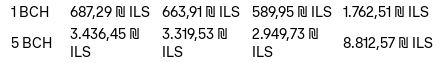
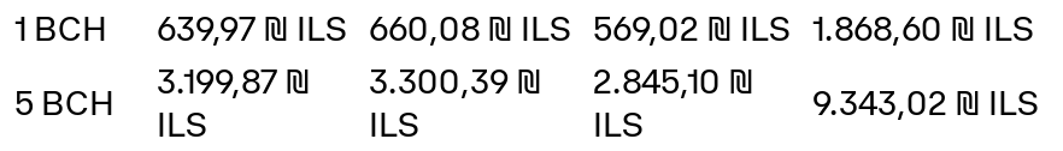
- 687,29 ₪ ILS
- 663,91 ₪ ILS
- 589,95 ₪ ILS
- 1.762,51 ₪ ILS
+ 639,97 ₪ ILS 660,08 ₪ ILS 569,02 ₪ ILS 1.868,60 ₪ ILS

- 3.436,45 ₪
+ 3.199,87 ₪

- 3.319,53 ₪
+ 3.300,39 ₪

- 2.949,73 ₪
+ 2.845,10 ₪

- 8.812,57 ₪ ILS
+ 9.343,02 ₪ ILS
